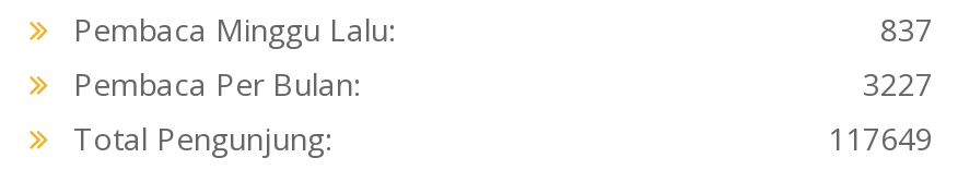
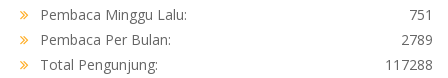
- 837
+ 751

- 3227
+ 2789

- 117649
+ 117288
